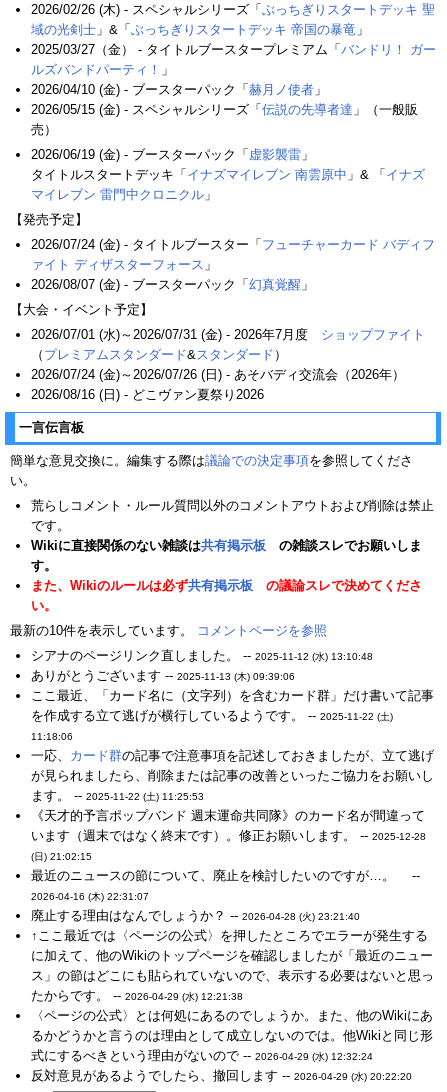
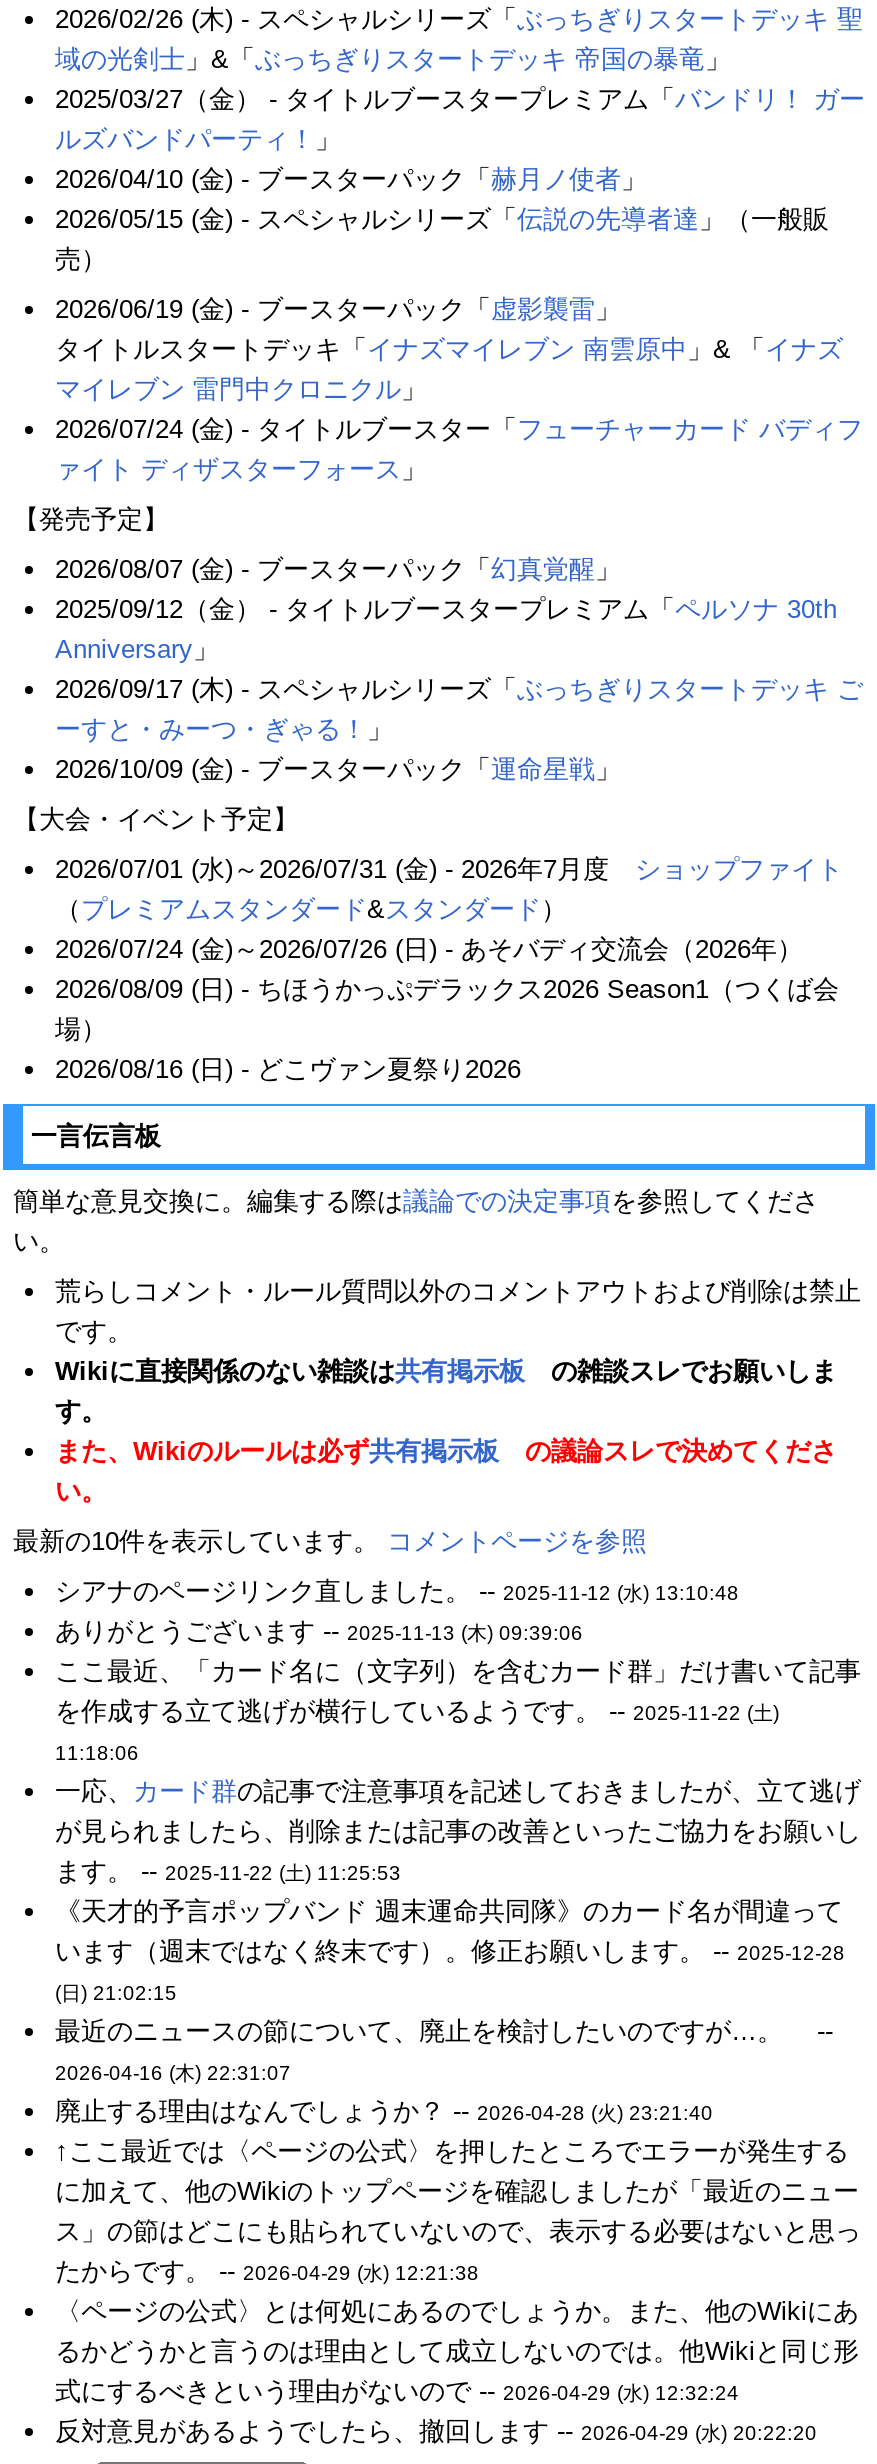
moved down: 【発売予定】

moved up: 2026/07/24 (金) - タイトルブースター「フューチャーカード バディフ | ァイト ディザスターフォース」

+ 2025/09/12（金） - タイトルブースタープレミアム「ペルソナ 30th
+ Anniversary」
+ 2026/09/17 (木) - スペシャルシリーズ「ぶっちぎりスタートデッキ ご
+ ーすと・みーつ・ぎゃる！」
+ 2026/10/09 (金) - ブースターパック「運命星戦」

+ 2026/08/09 (日) - ちほうかっぷデラックス2026 Season1（つくば会
+ 場）
